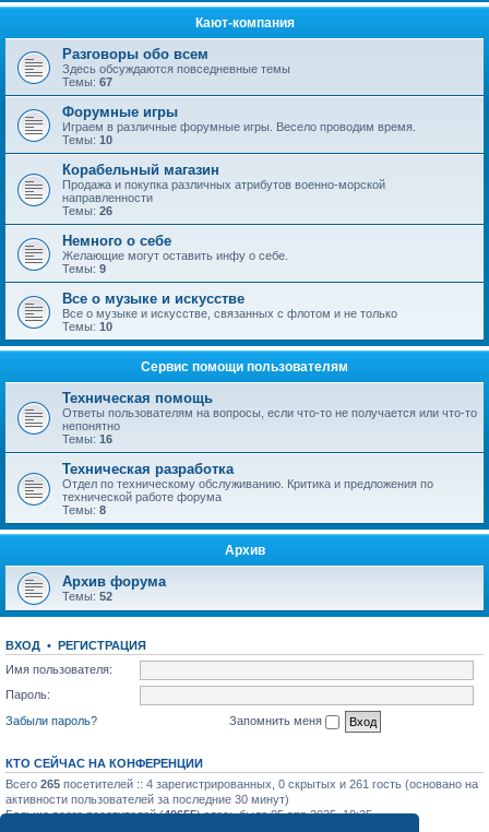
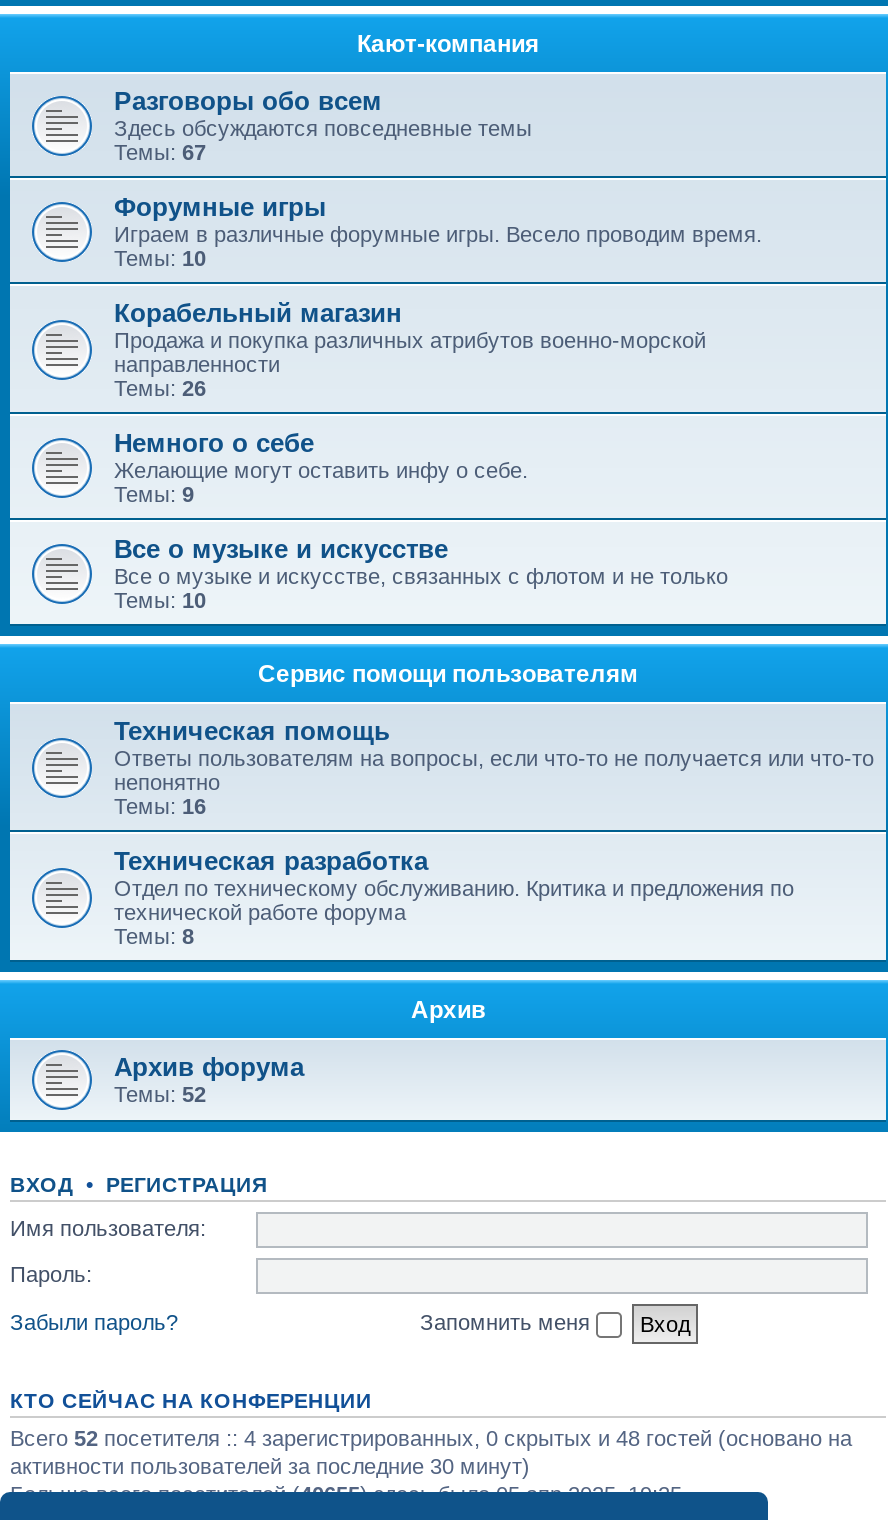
- Всего 265 посетителей :: 4 зарегистрированных, 0 скрытых и 261 гость (основано на
+ Всего 52 посетителя :: 4 зарегистрированных, 0 скрытых и 48 гостей (основано на
